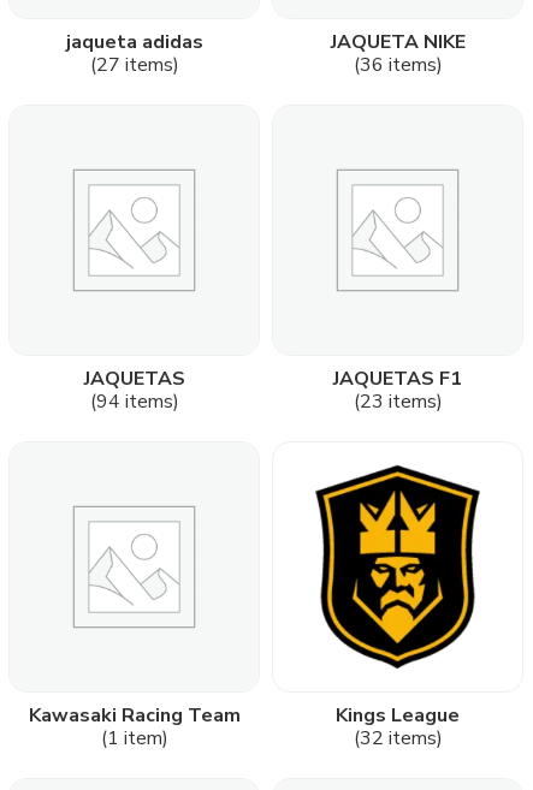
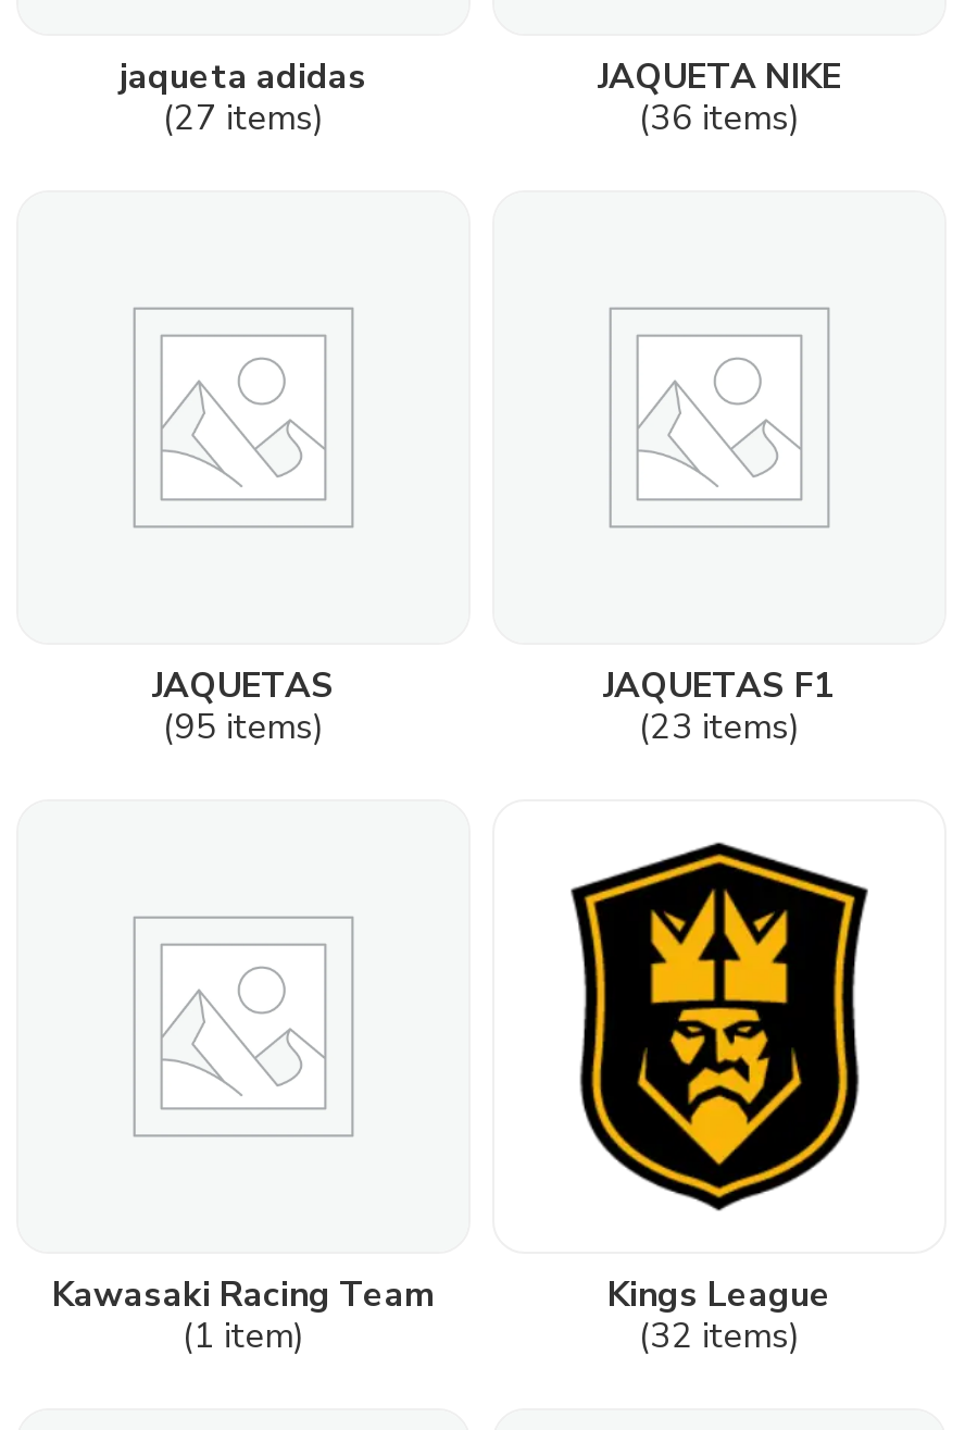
- (94 items)
+ (95 items)
